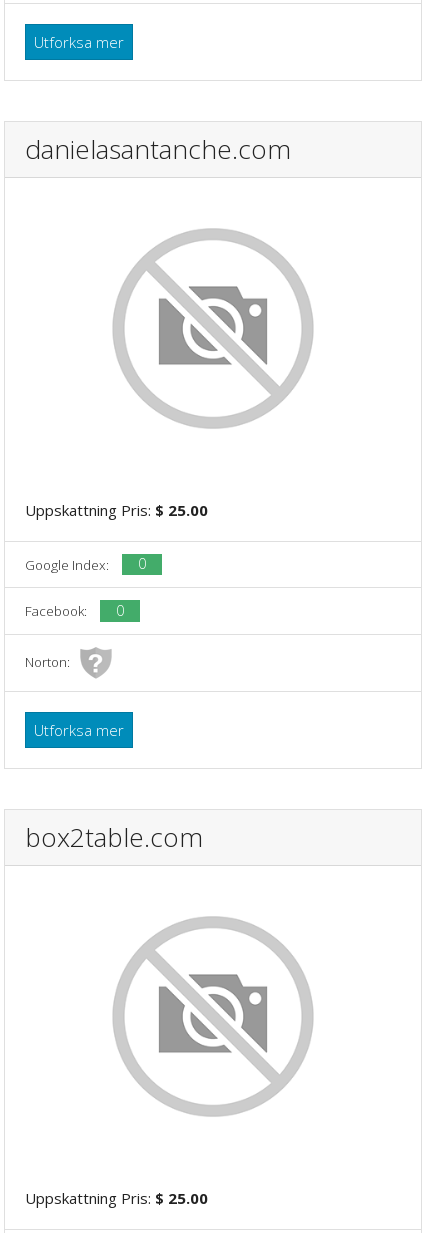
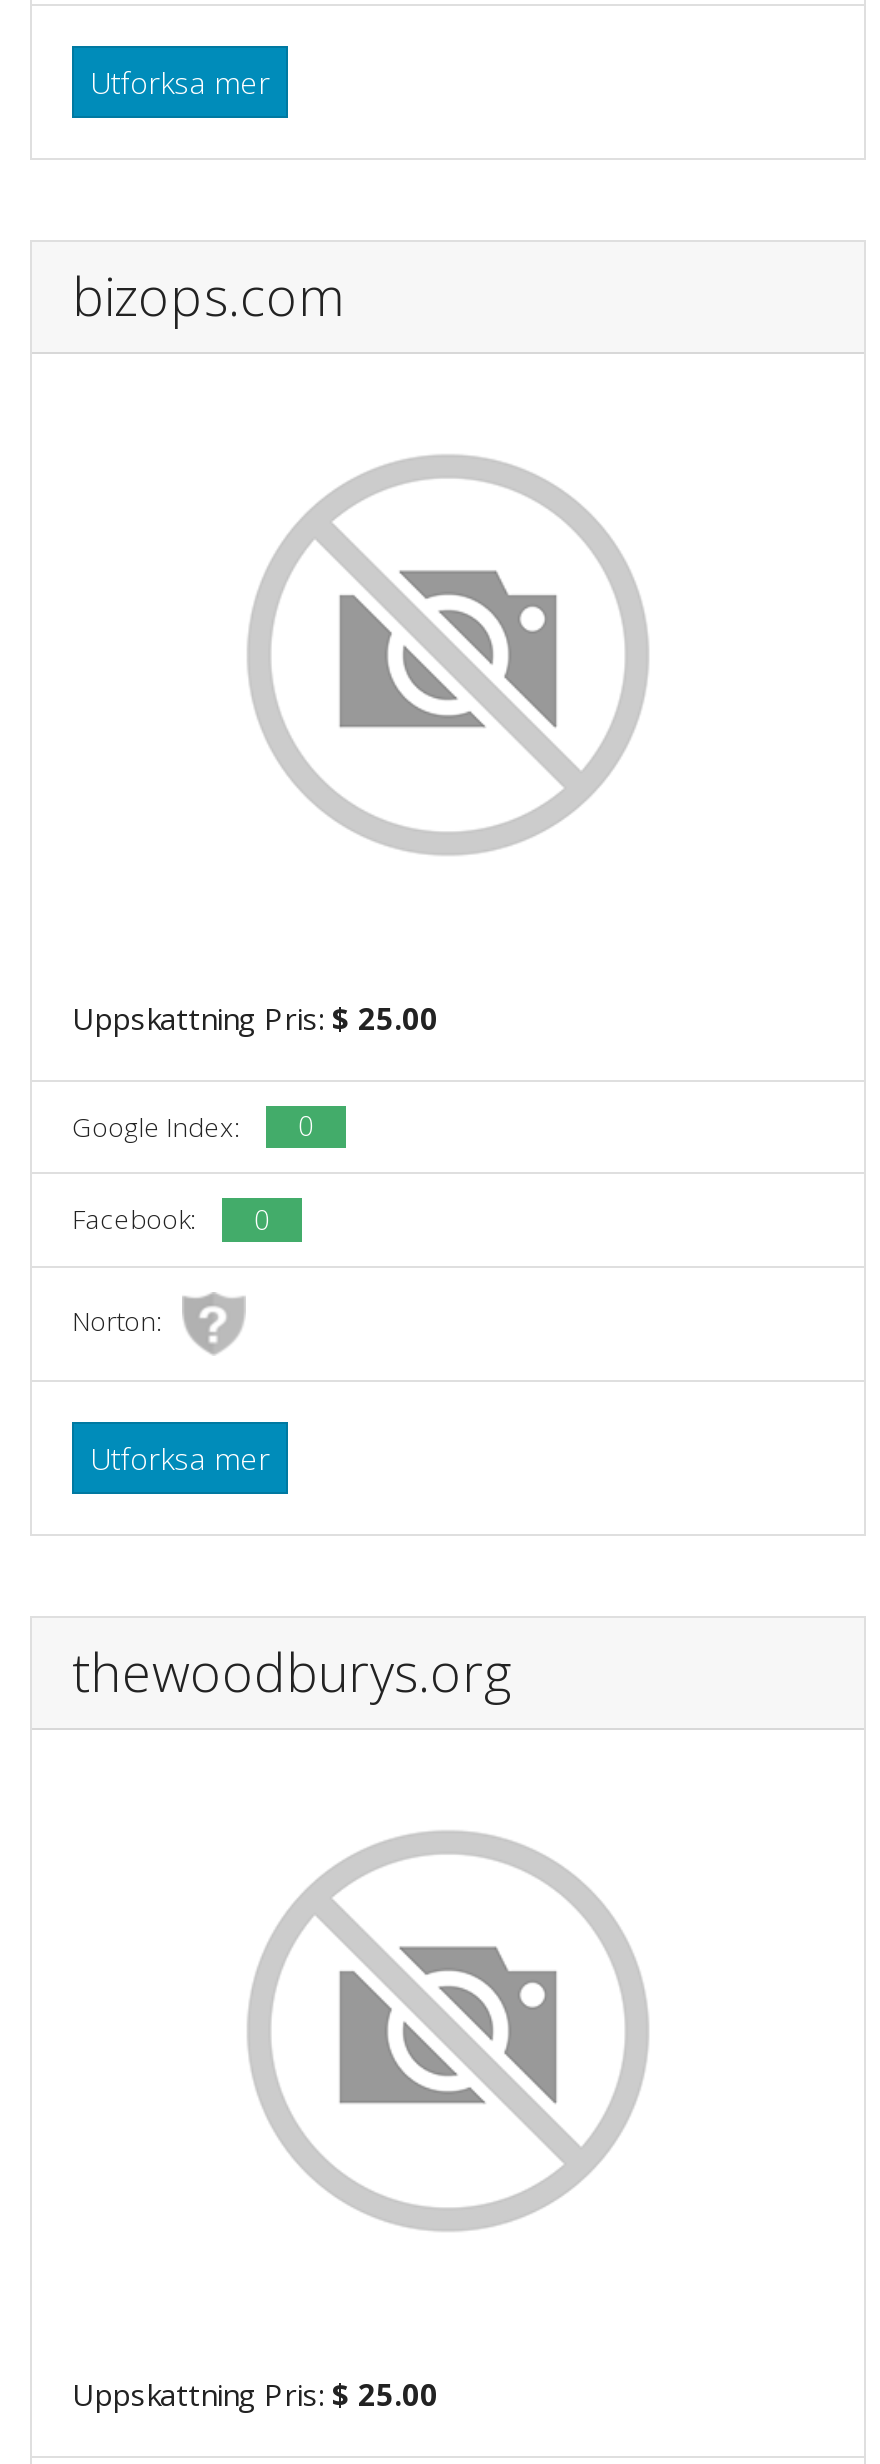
- danielasantanche.com
+ bizops.com

- box2table.com
+ thewoodburys.org
